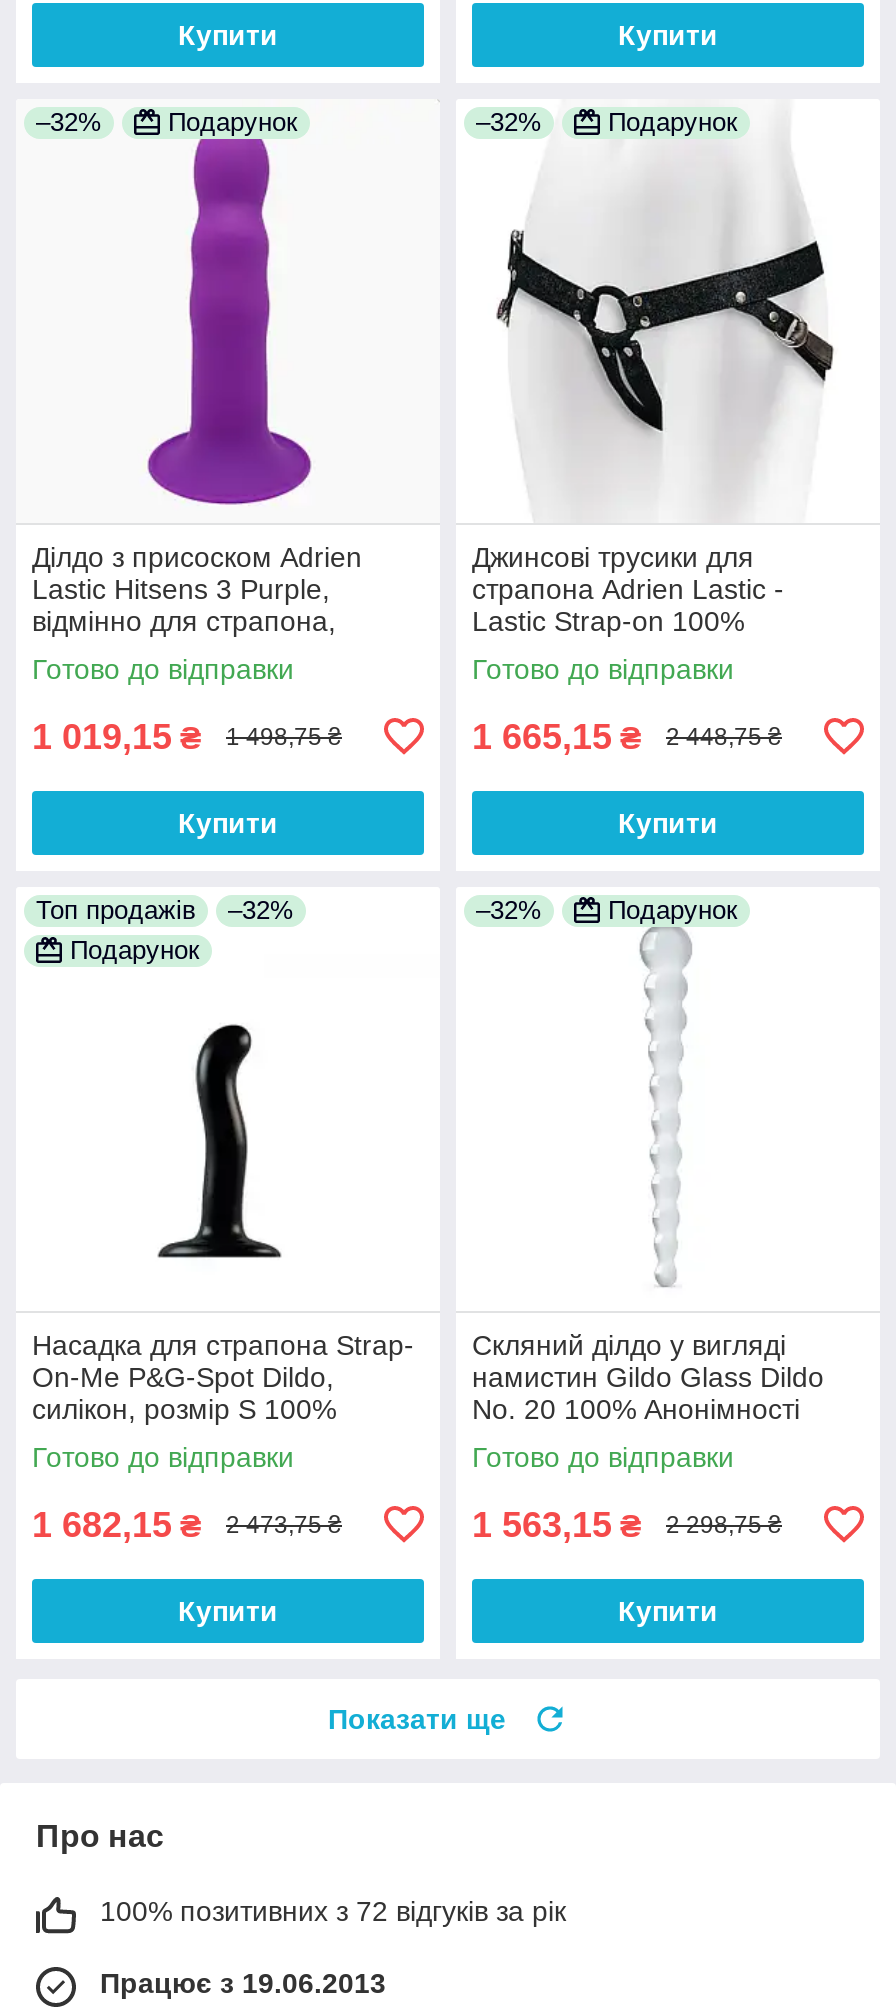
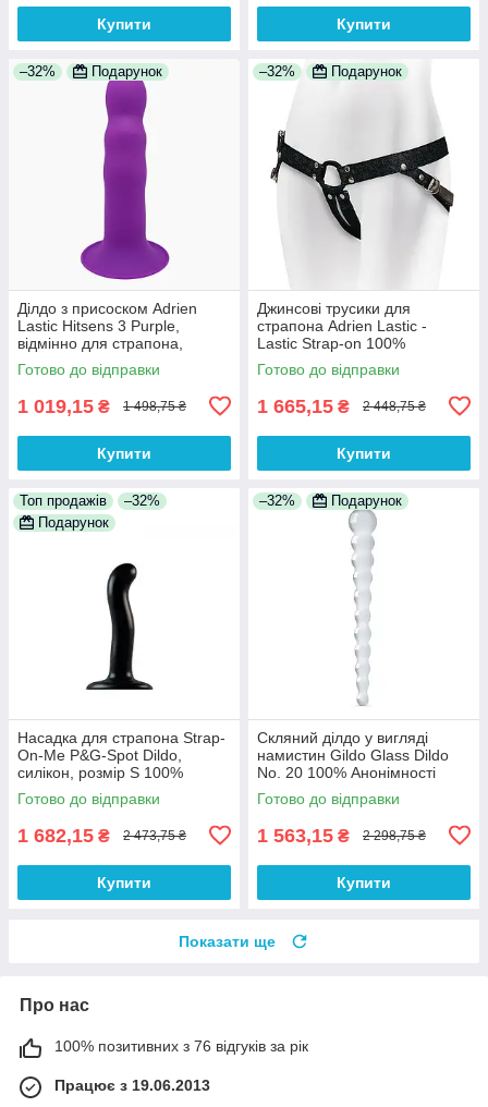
- 100% позитивних з 72 відгуків за рік
+ 100% позитивних з 76 відгуків за рік
